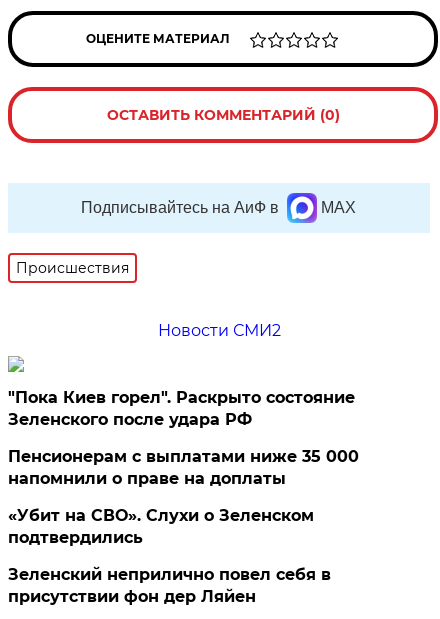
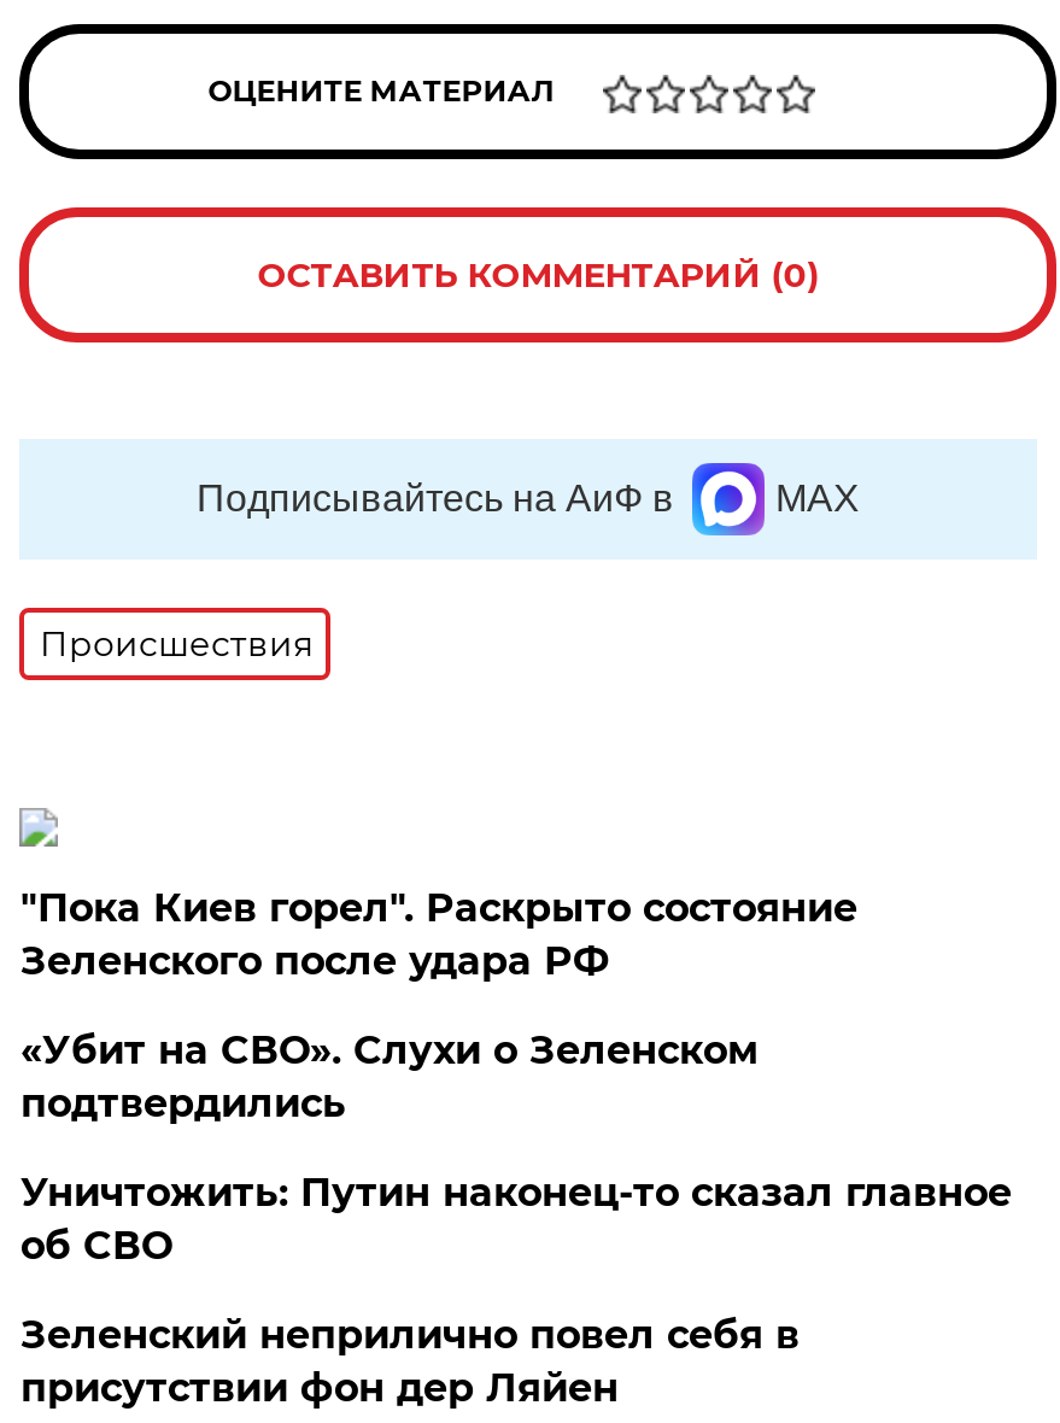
- Новости СМИ2

- Пенсионерам с выплатами ниже 35 000
- напомнили о праве на доплаты

moved up: «Убит на СВО». Слухи о Зеленском | подтвердились

+ Уничтожить: Путин наконец-то сказал главное
+ об СВО
